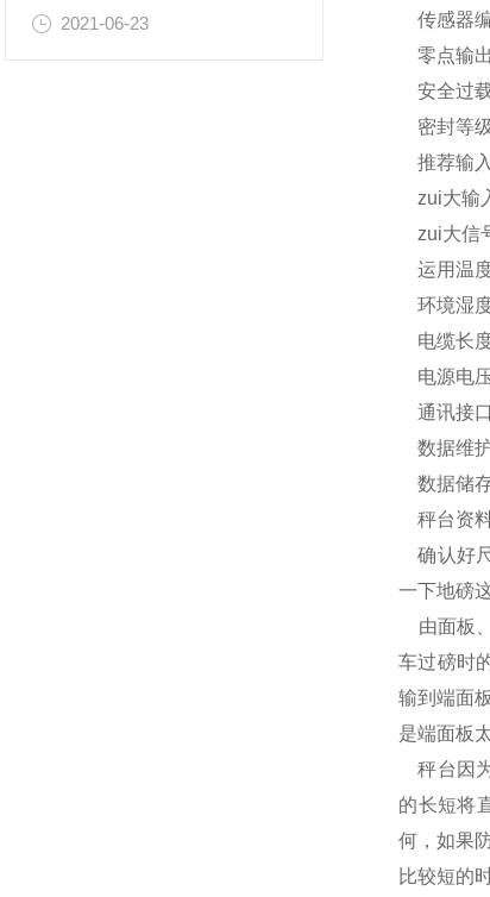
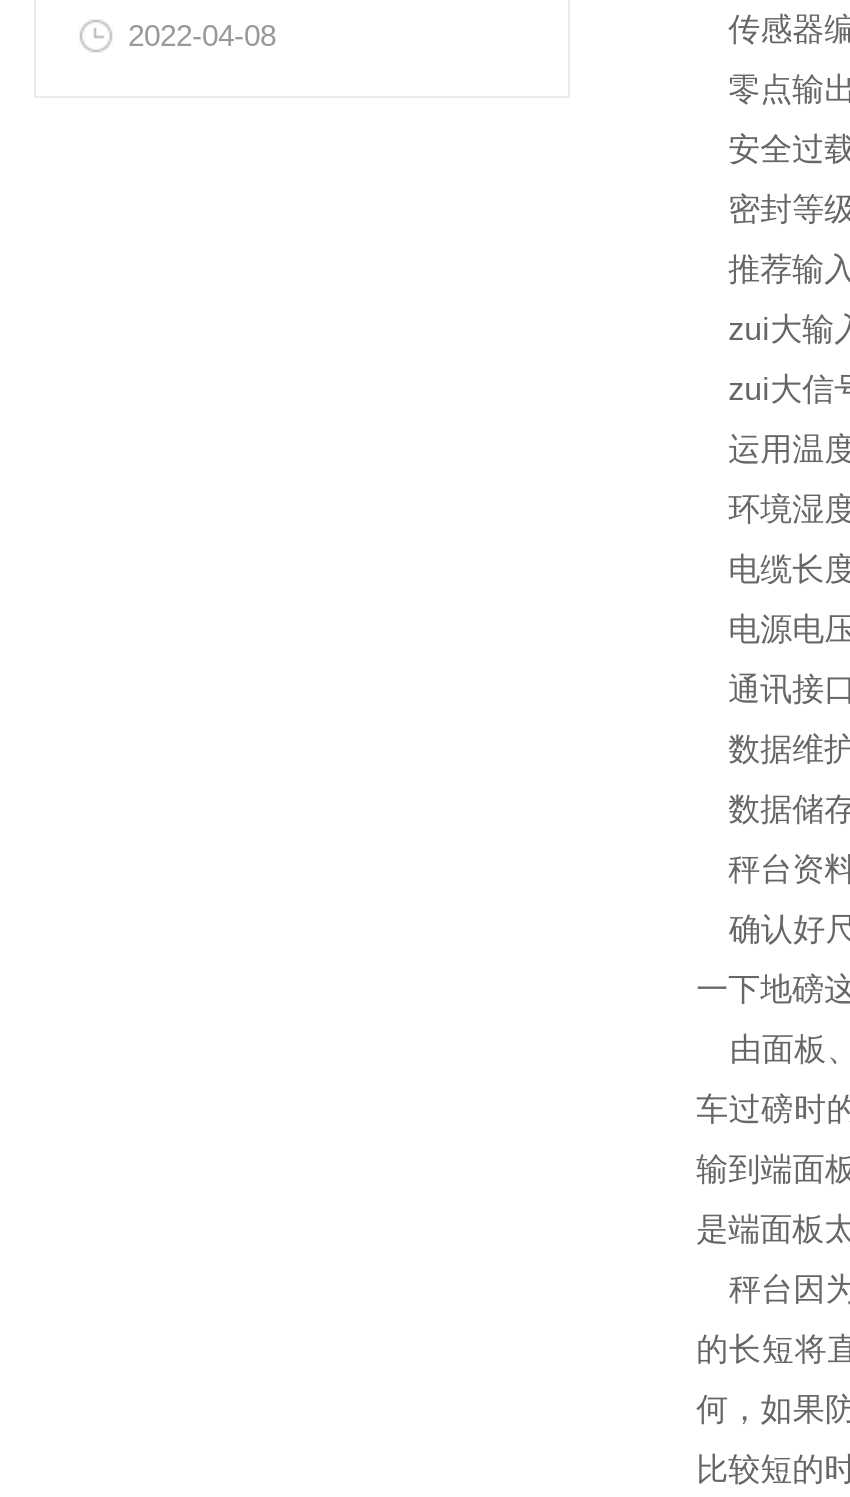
- 2021-06-23
+ 2022-04-08
